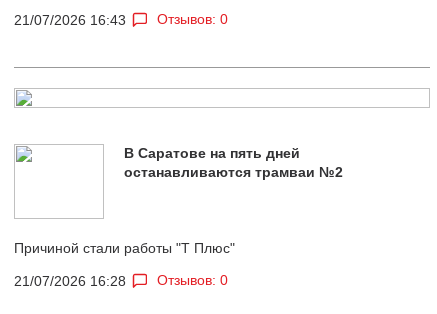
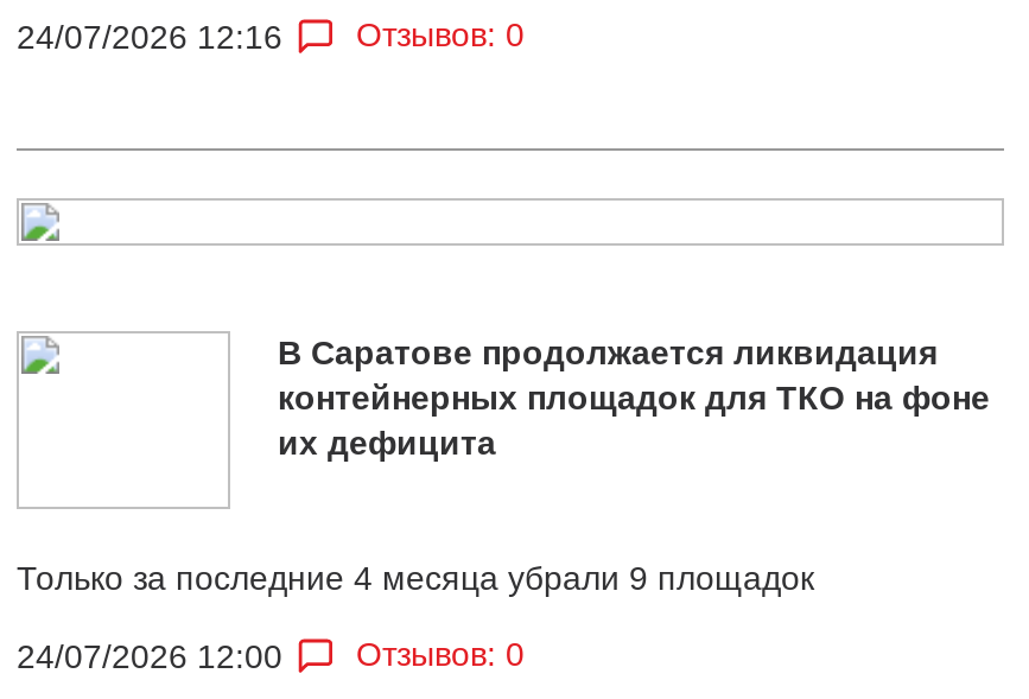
- 21/07/2026 16:43 Отзывов: 0
+ 24/07/2026 12:16 Отзывов: 0

- В Саратове на пять дней
- останавливаются трамваи №2
+ В Саратове продолжается ликвидация
+ контейнерных площадок для ТКО на фоне
+ их дефицита

- Причиной стали работы "Т Плюс"
+ Только за последние 4 месяца убрали 9 площадок

- 21/07/2026 16:28 Отзывов: 0
+ 24/07/2026 12:00 Отзывов: 0
